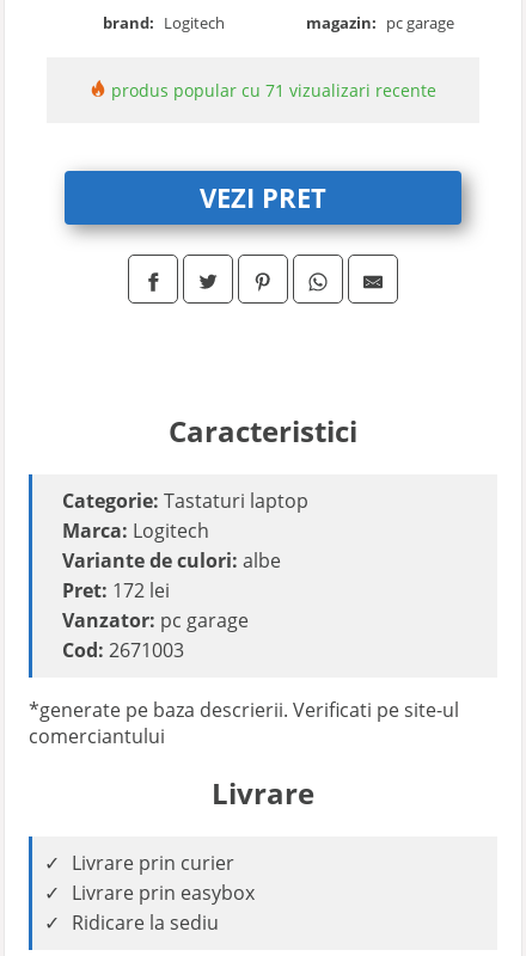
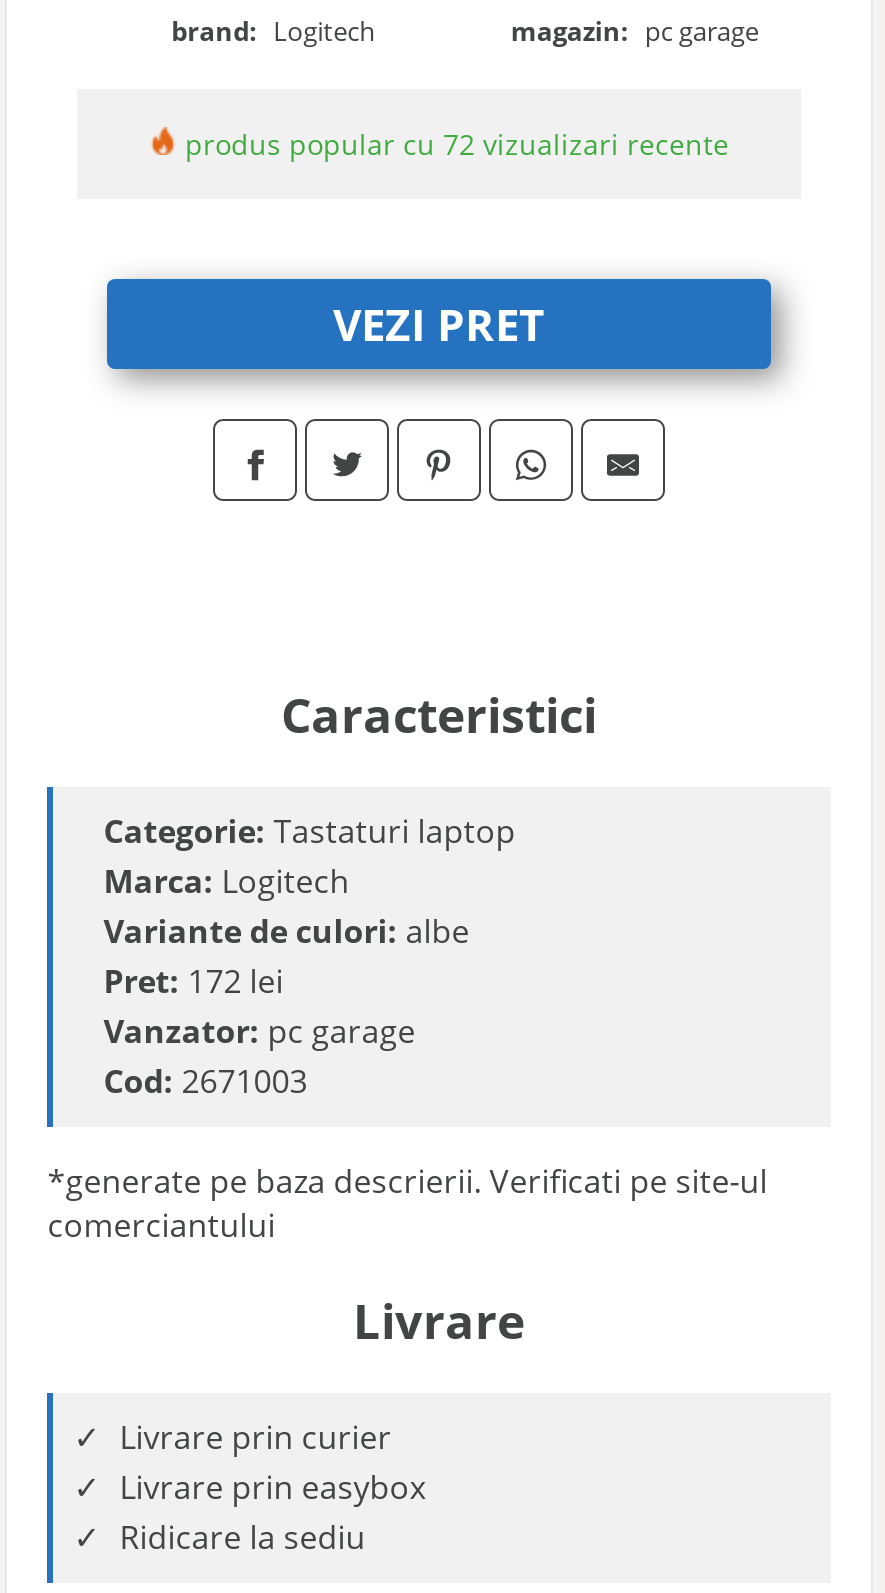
- produs popular cu 71 vizualizari recente
+ produs popular cu 72 vizualizari recente
